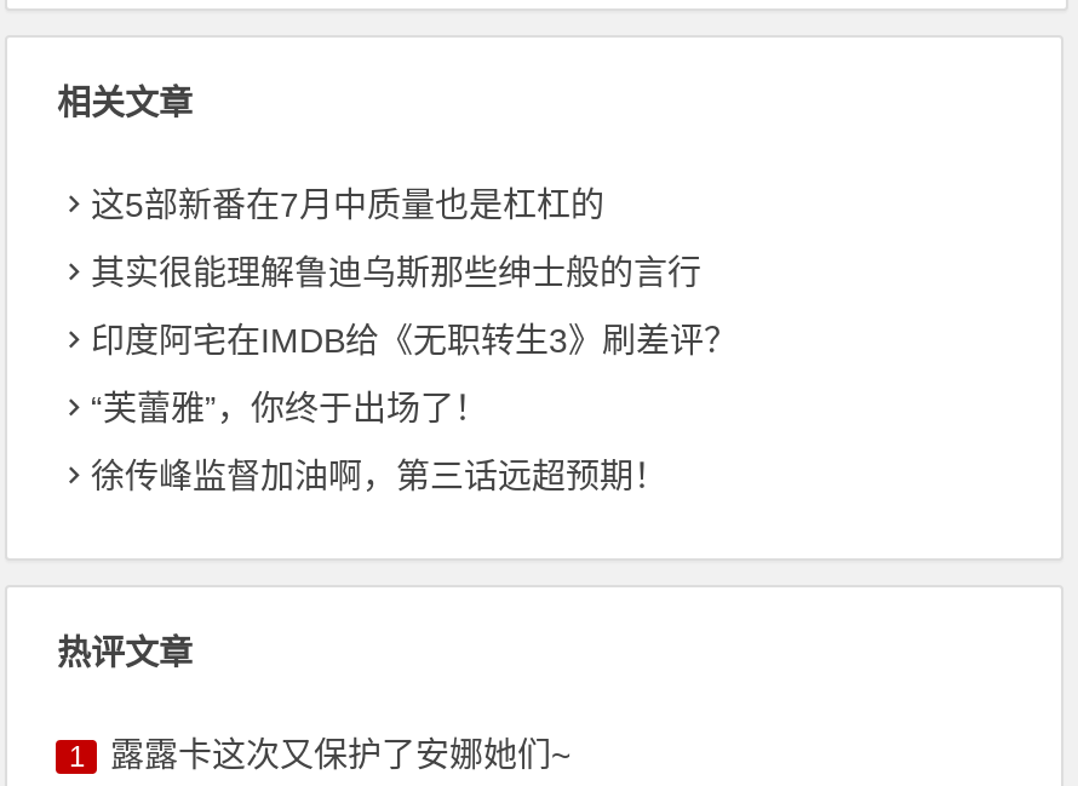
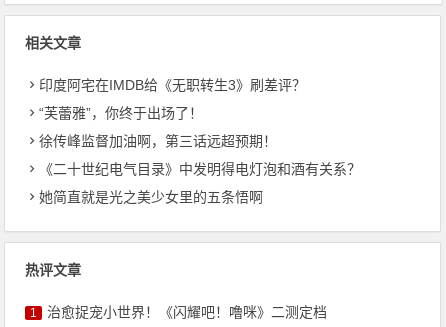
- 这5部新番在7月中质量也是杠杠的
- 其实很能理解鲁迪乌斯那些绅士般的言行

moved up: 印度阿宅在IMDB给《无职转生3》刷差评？ | 徐传峰监督加油啊，第三话远超预期！

+ 《二十世纪电气目录》中发明得电灯泡和酒有关系？
+ 她简直就是光之美少女里的五条悟啊

- 露露卡这次又保护了安娜她们~
+ 治愈捉宠小世界！《闪耀吧！噜咪》二测定档
